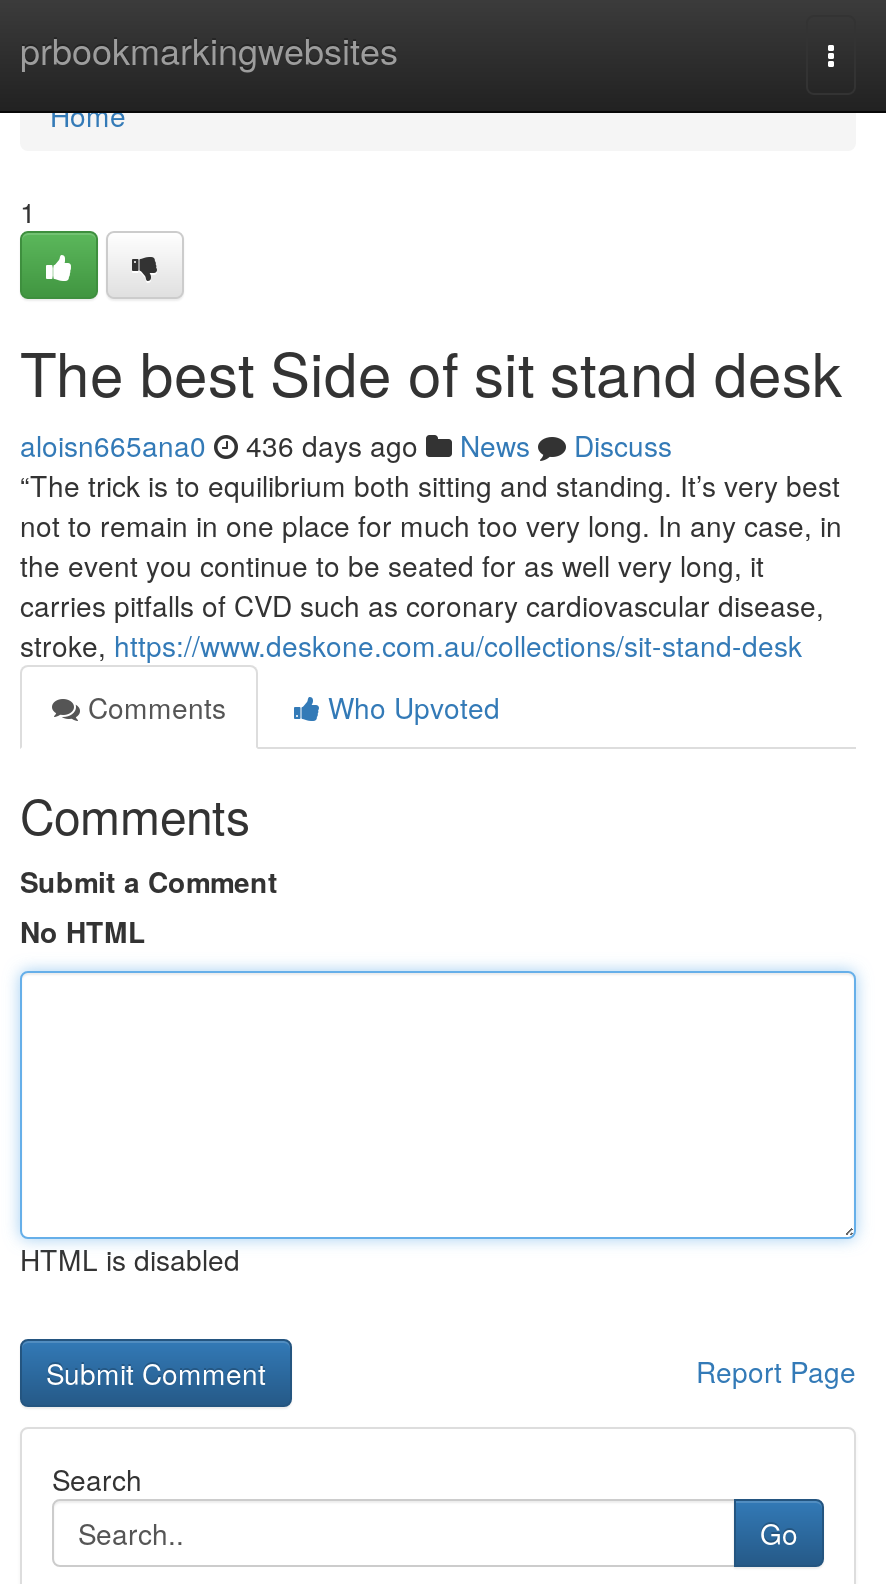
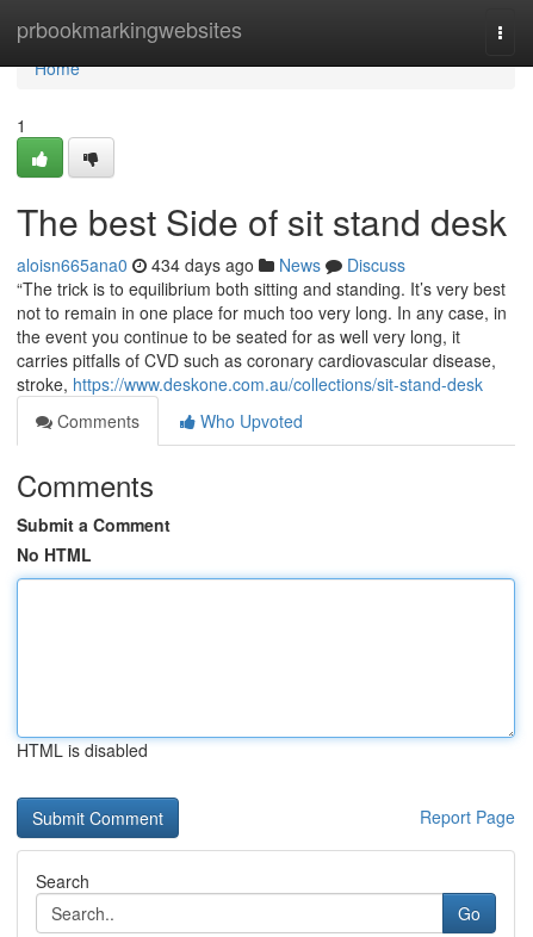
- aloisn665ana0 436 days ago News Discuss
+ aloisn665ana0 434 days ago News Discuss
